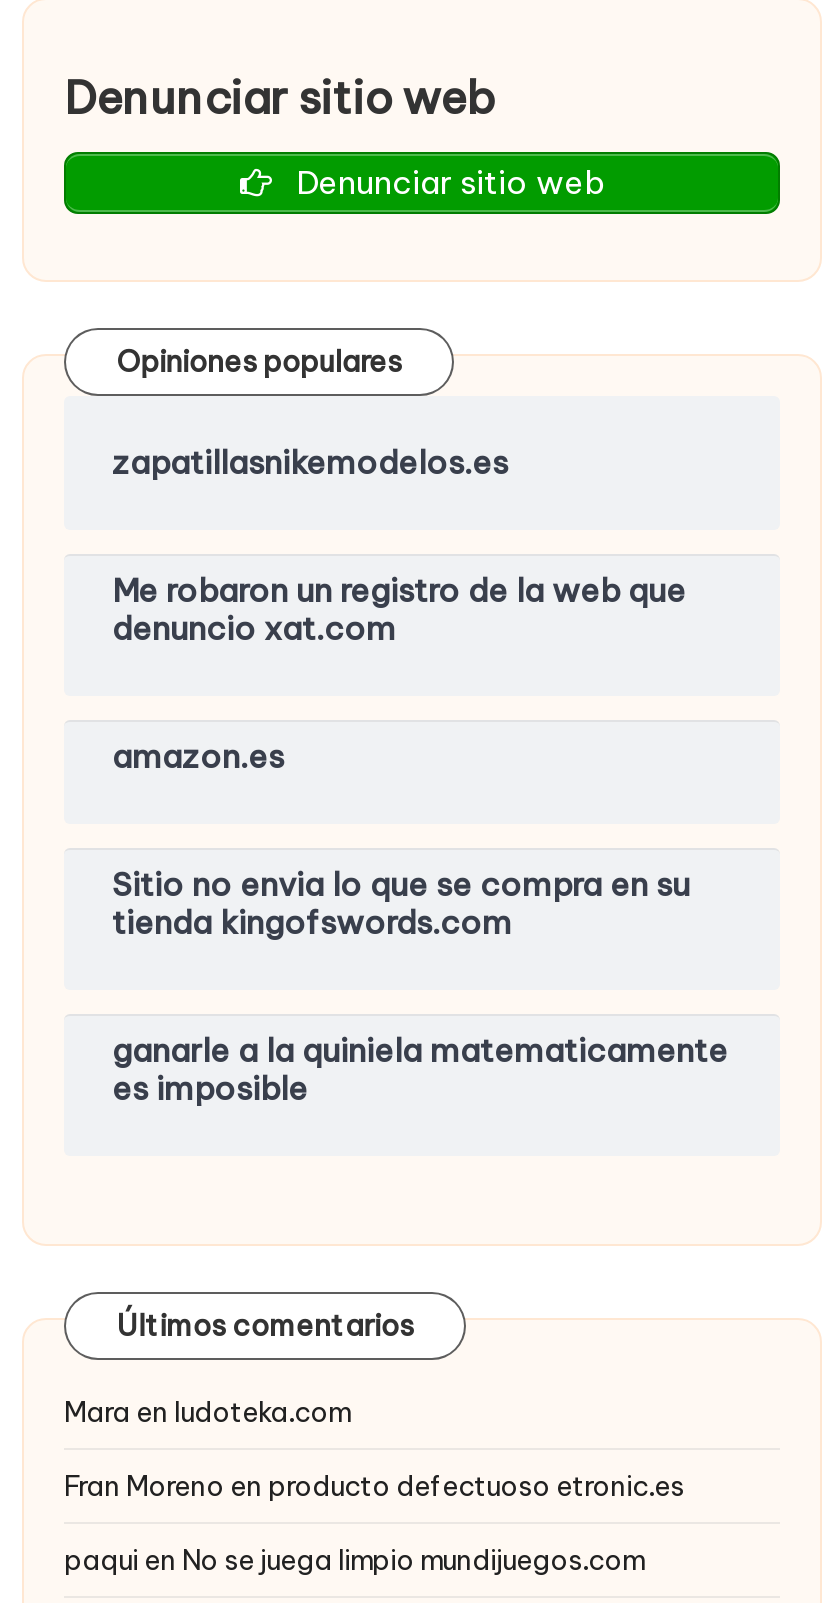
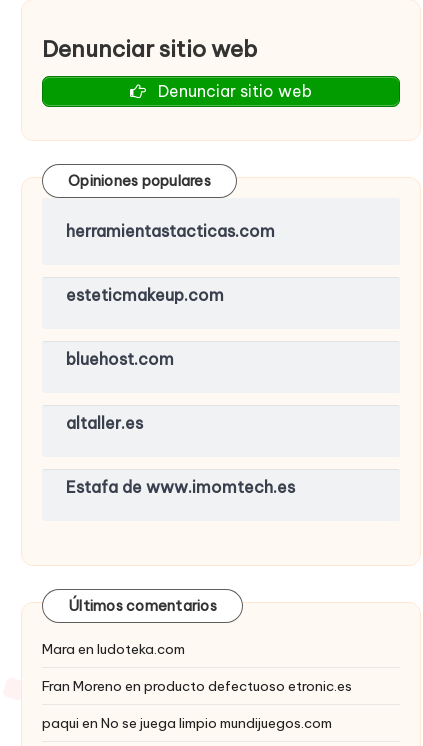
- zapatillasnikemodelos.es
+ herramientastacticas.com

- Me robaron un registro de la web que
- denuncio xat.com
+ esteticmakeup.com

- amazon.es
+ bluehost.com

- Sitio no envia lo que se compra en su
- tienda kingofswords.com
+ altaller.es

- ganarle a la quiniela matematicamente
- es imposible
+ Estafa de www.imomtech.es
